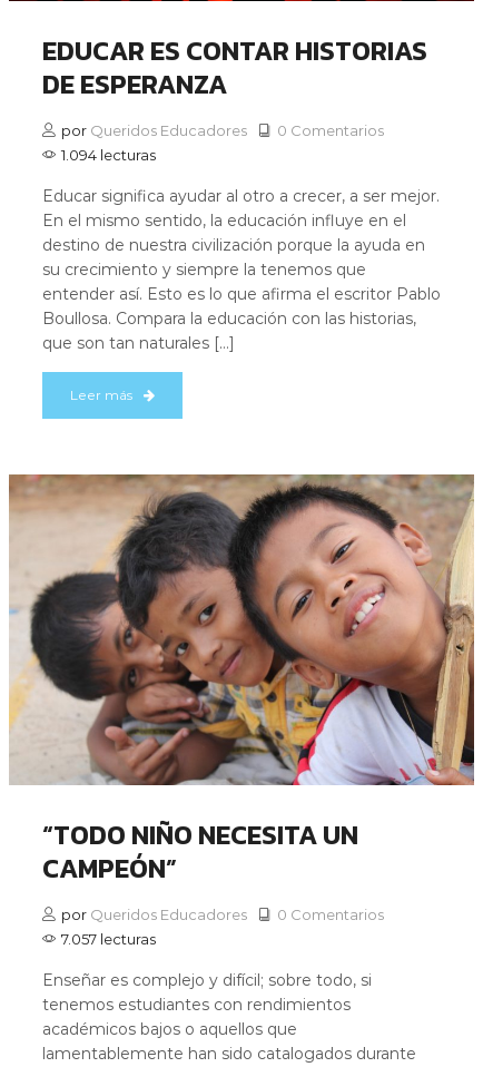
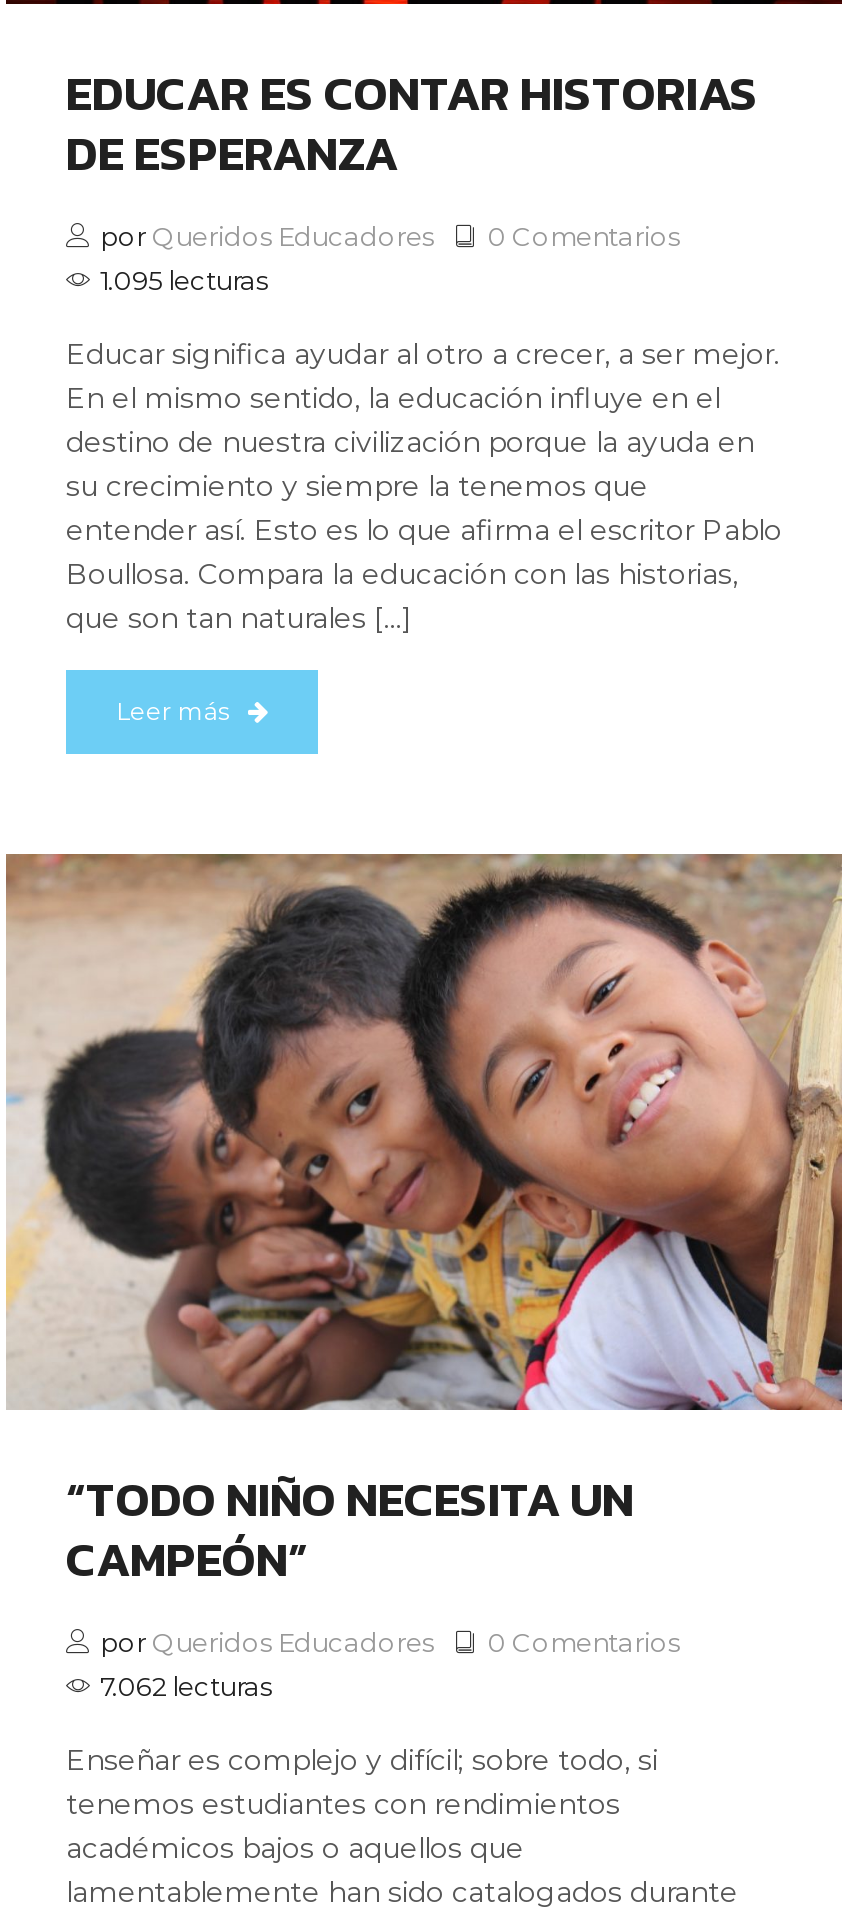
- 1.094 lecturas
+ 1.095 lecturas

- 7.057 lecturas
+ 7.062 lecturas
